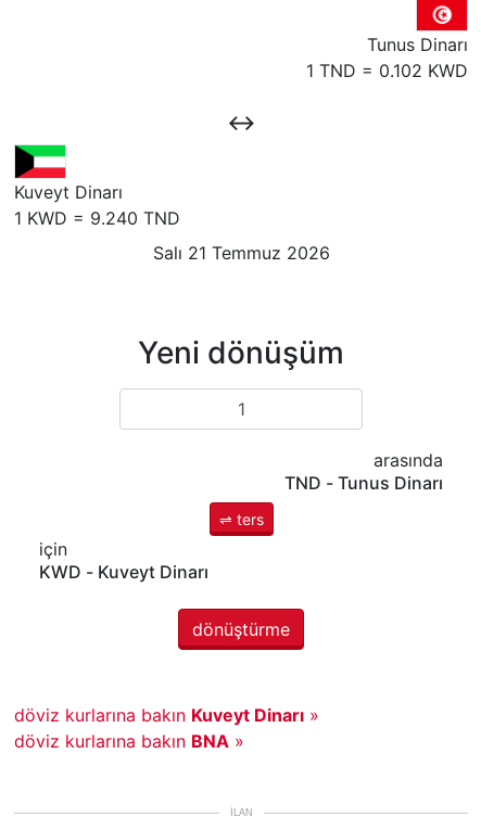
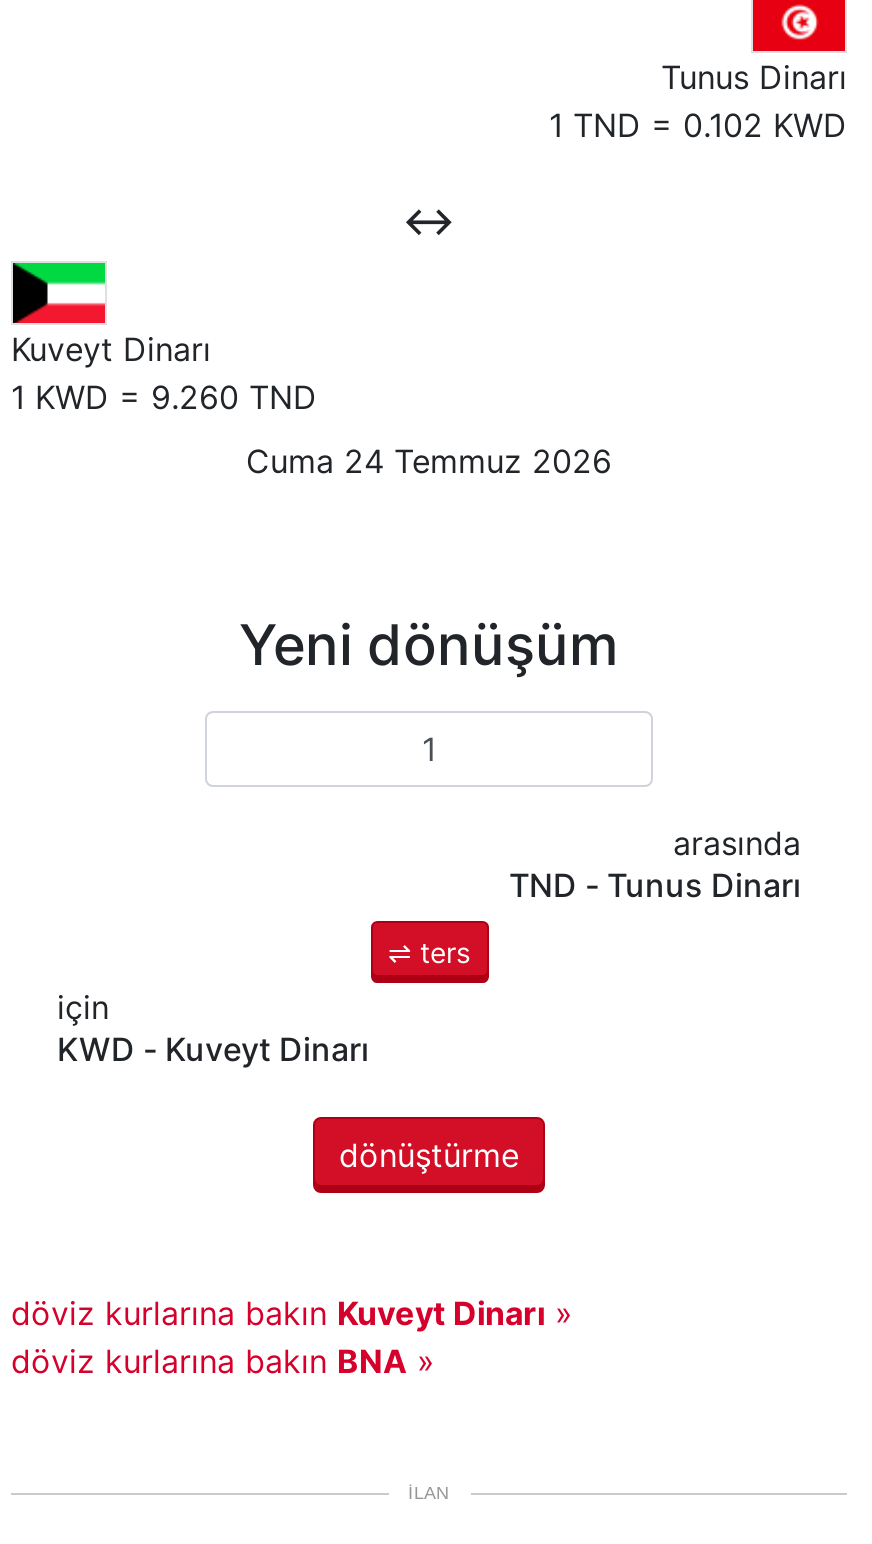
- 1 KWD = 9.240 TND
+ 1 KWD = 9.260 TND

- Salı 21 Temmuz 2026
+ Cuma 24 Temmuz 2026
